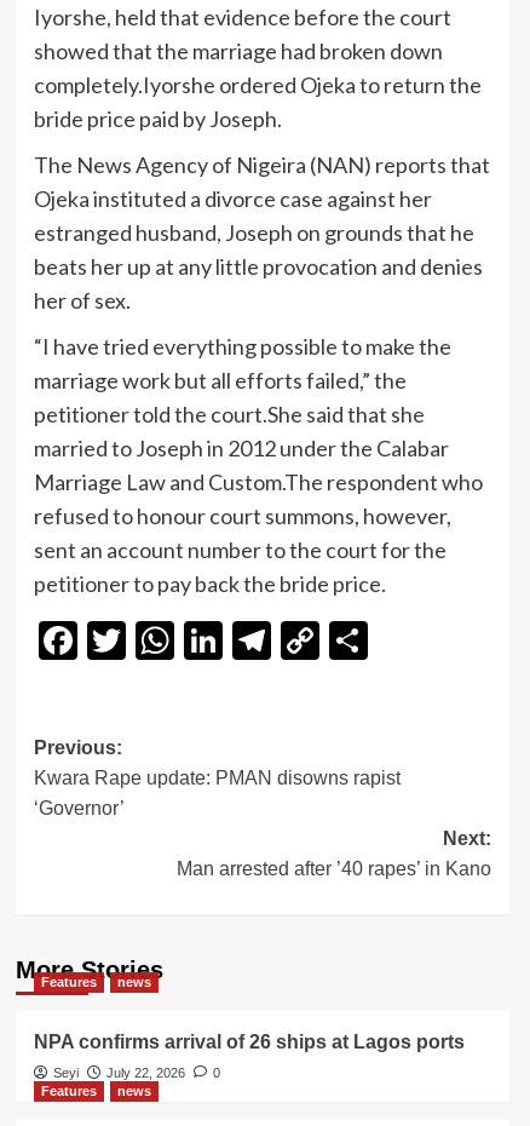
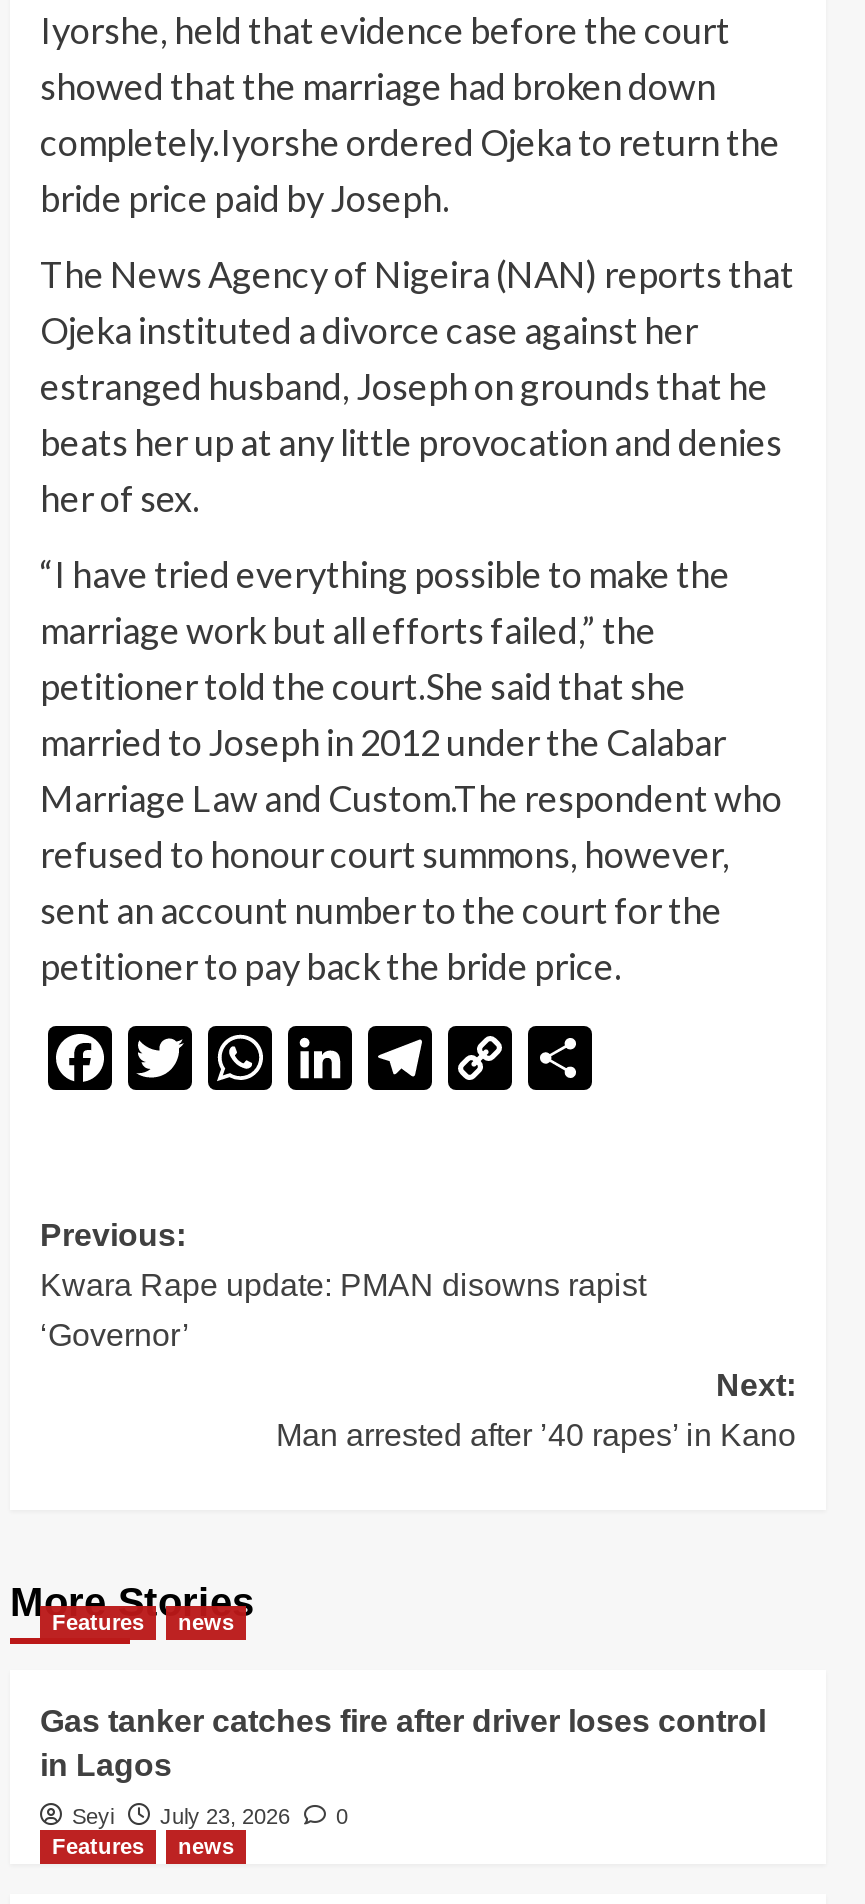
- NPA confirms arrival of 26 ships at Lagos ports
+ Gas tanker catches fire after driver loses control
+ in Lagos

- Seyi July 22, 2026 0
+ Seyi July 23, 2026 0
